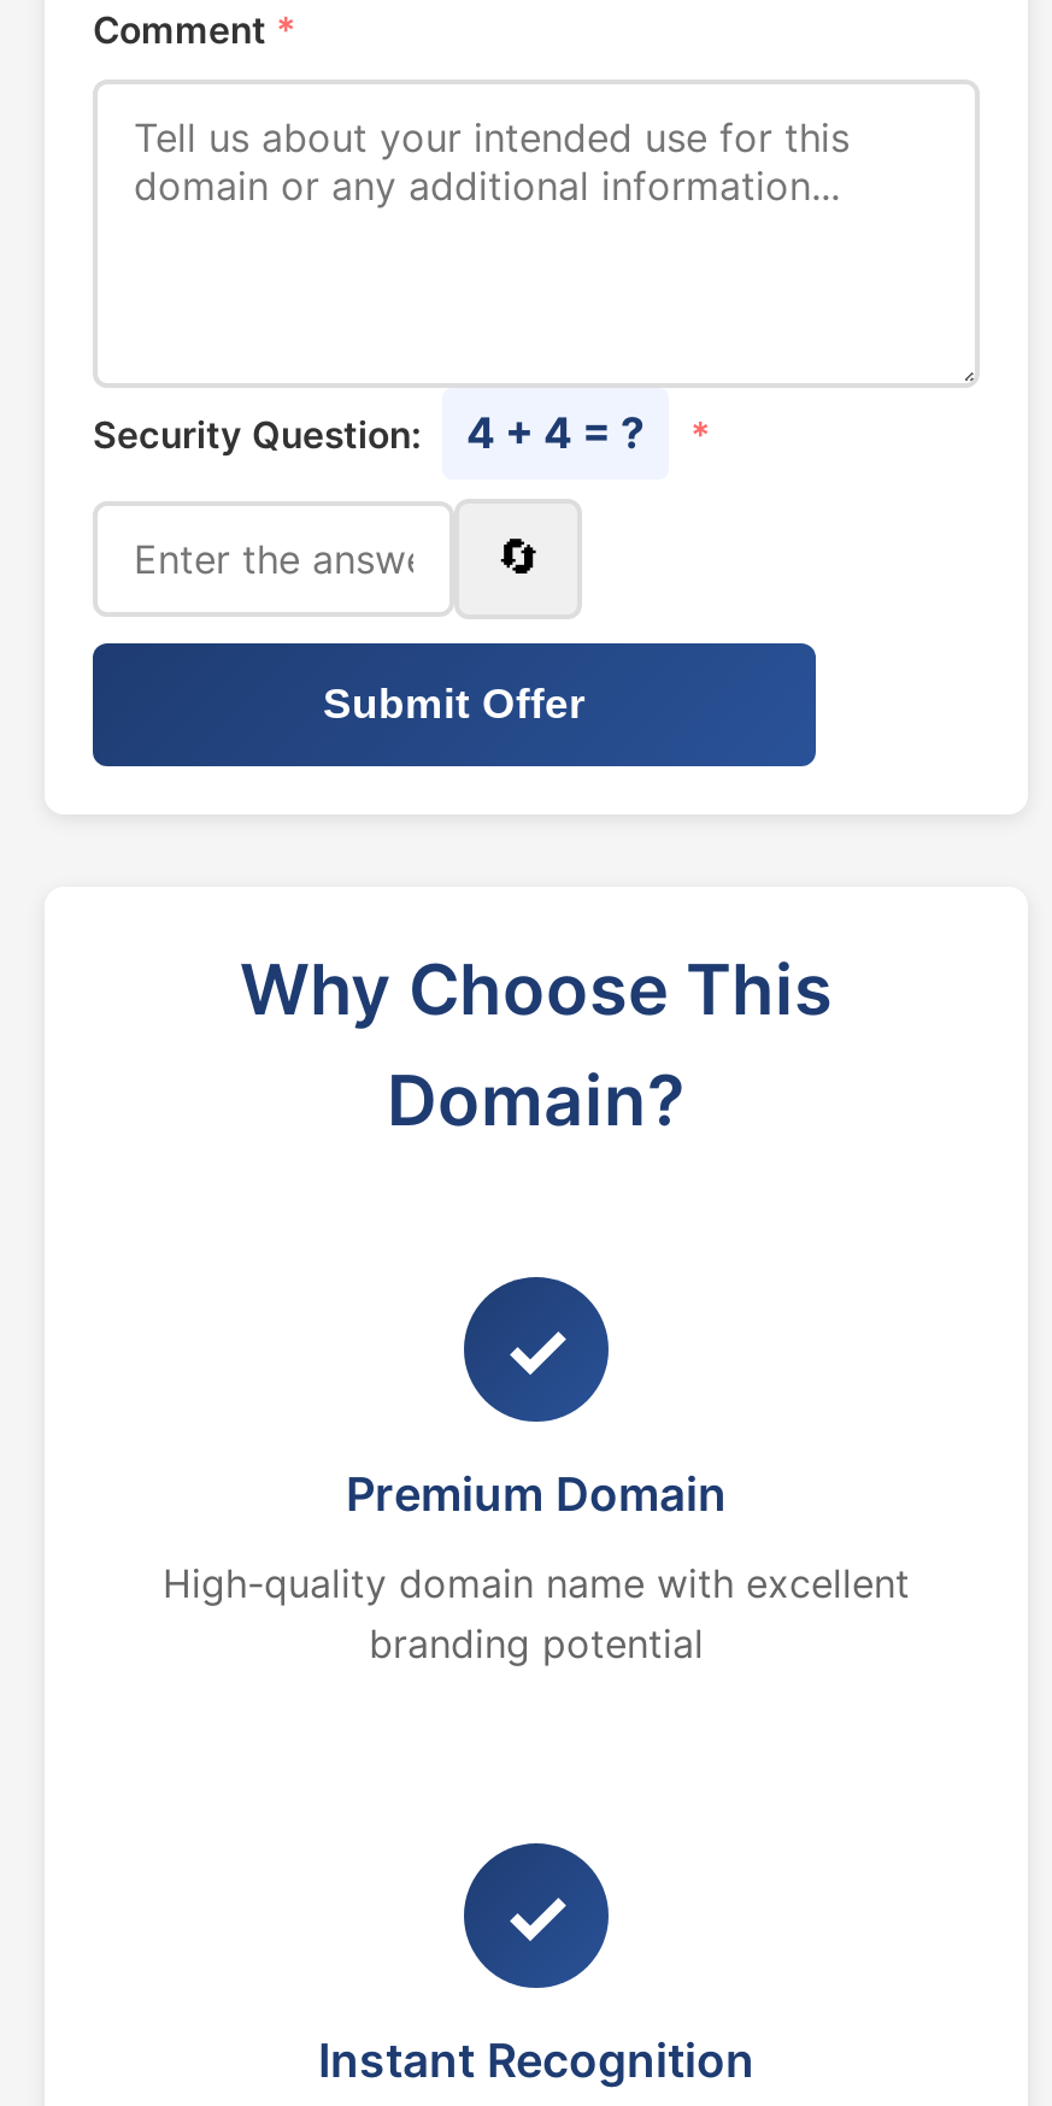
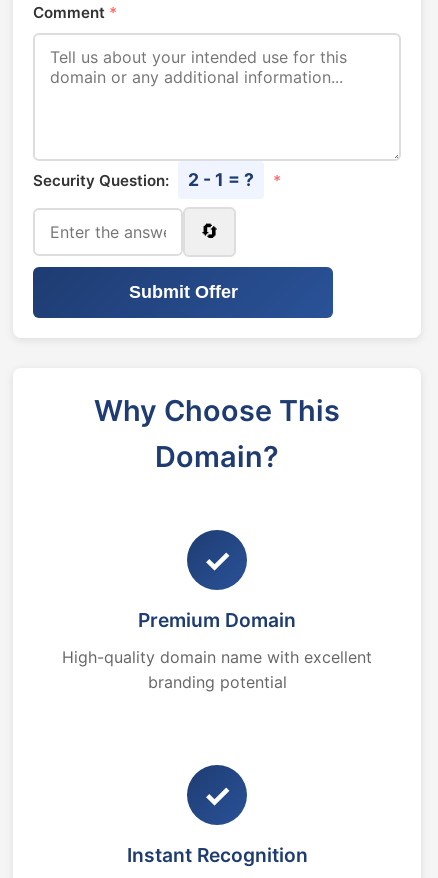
- 4 + 4 = ?
+ 2 - 1 = ?
